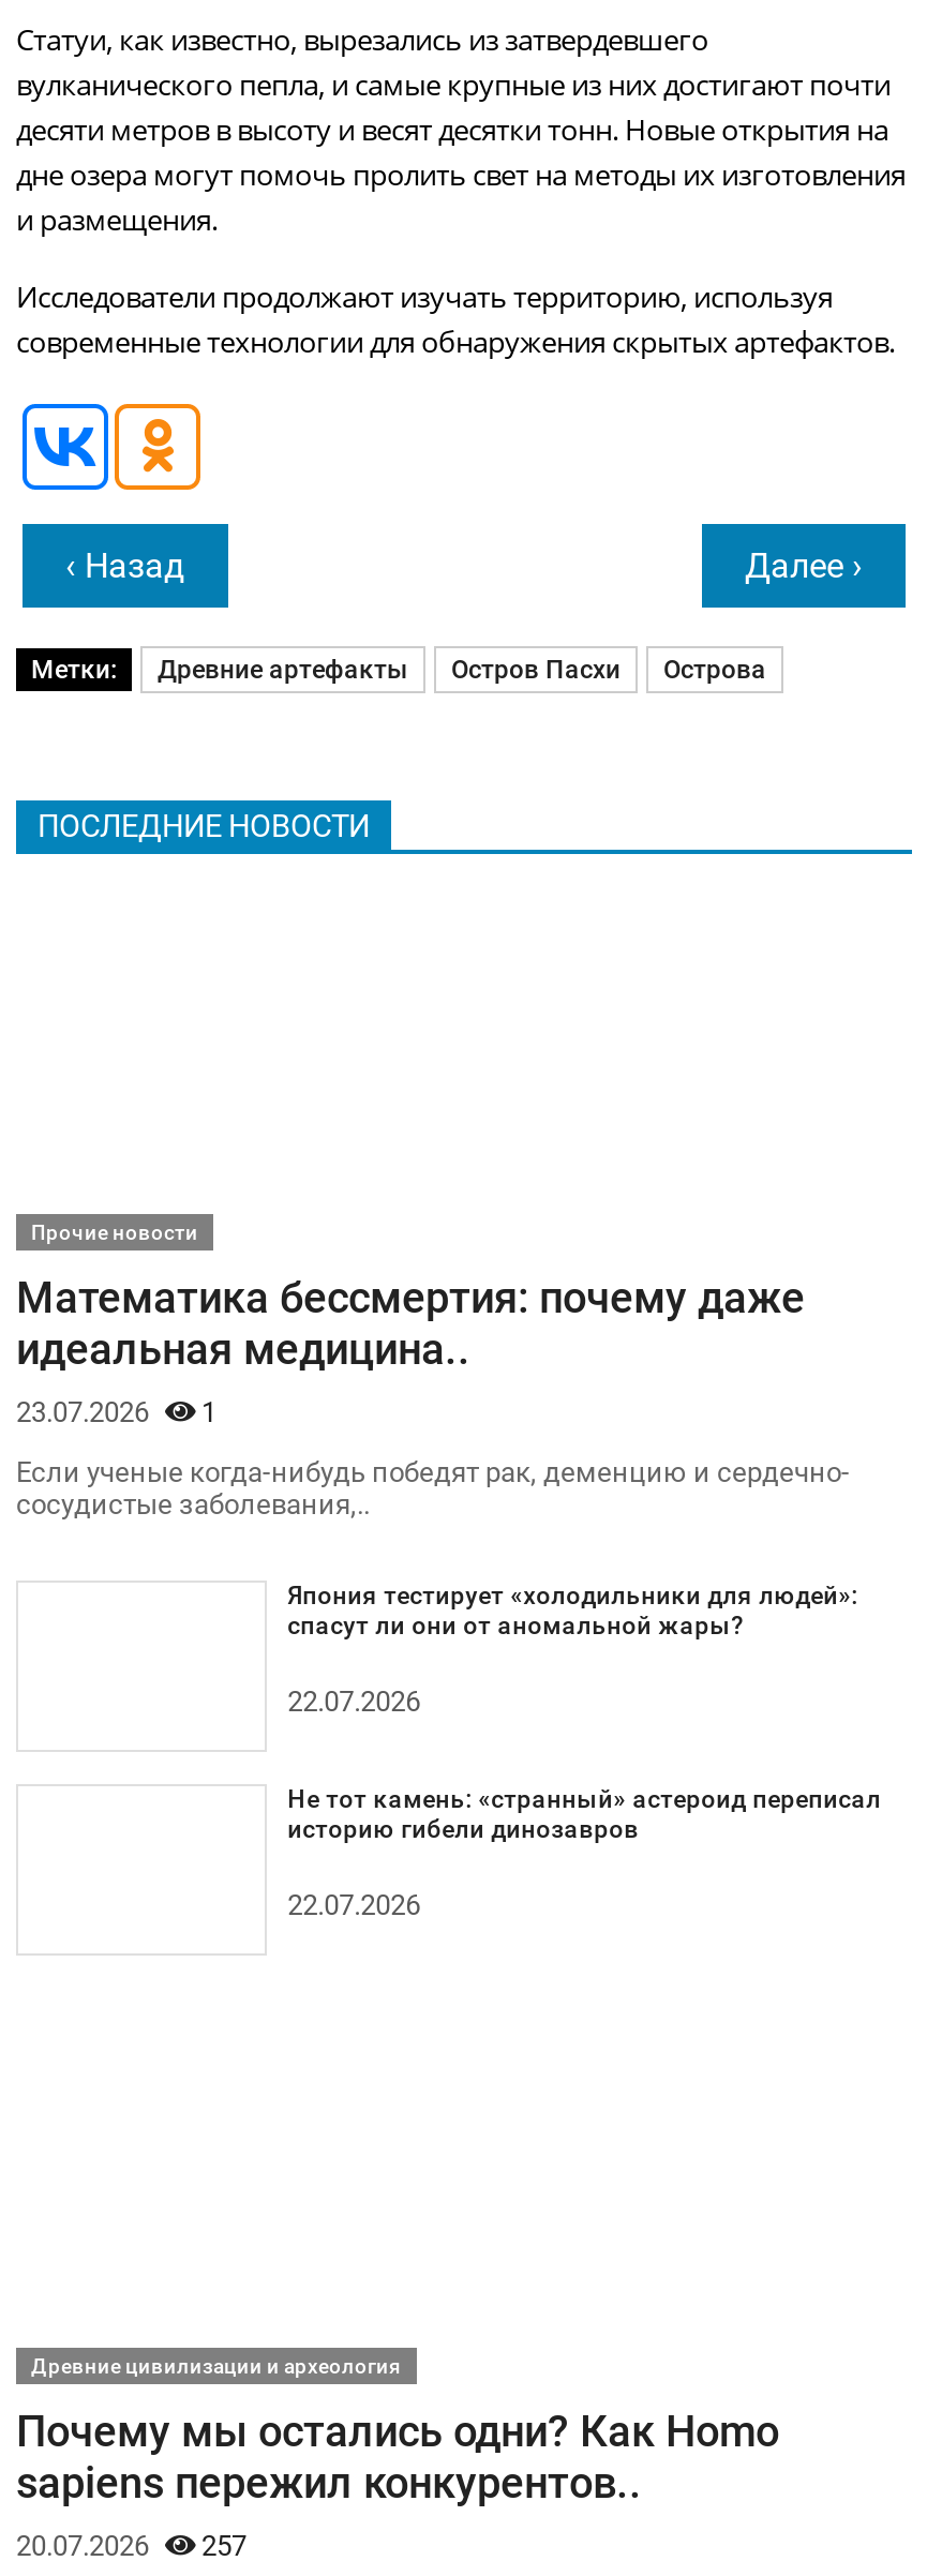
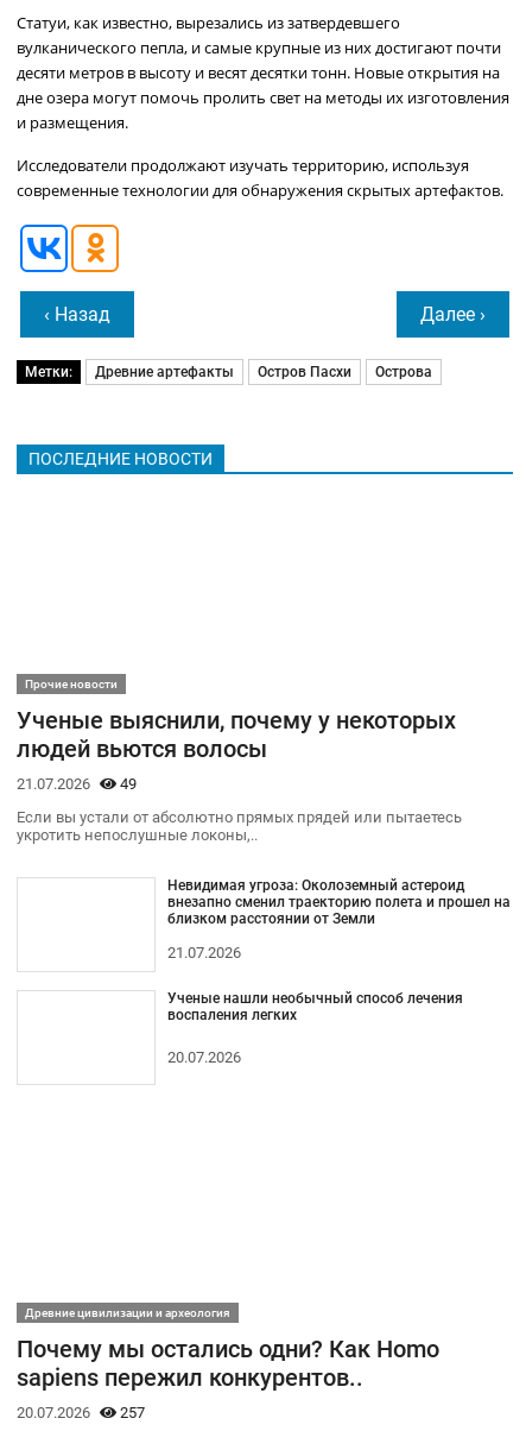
- Математика бессмертия: почему даже
- идеальная медицина..
- 23.07.2026
- 1
+ Ученые выяснили, почему у некоторых
+ людей вьются волосы
+ 21.07.2026
+ 49

- Если ученые когда-нибудь победят рак, деменцию и сердечно-
- сосудистые заболевания,..
+ Если вы устали от абсолютно прямых прядей или пытаетесь
+ укротить непослушные локоны,..

- Япония тестирует «холодильники для людей»:
- спасут ли они от аномальной жары?
+ Невидимая угроза: Околоземный астероид
+ внезапно сменил траекторию полета и прошел на
+ близком расстоянии от Земли

- 22.07.2026
+ 21.07.2026

- Не тот камень: «странный» астероид переписал
- историю гибели динозавров
+ Ученые нашли необычный способ лечения
+ воспаления легких

- 22.07.2026
+ 20.07.2026
